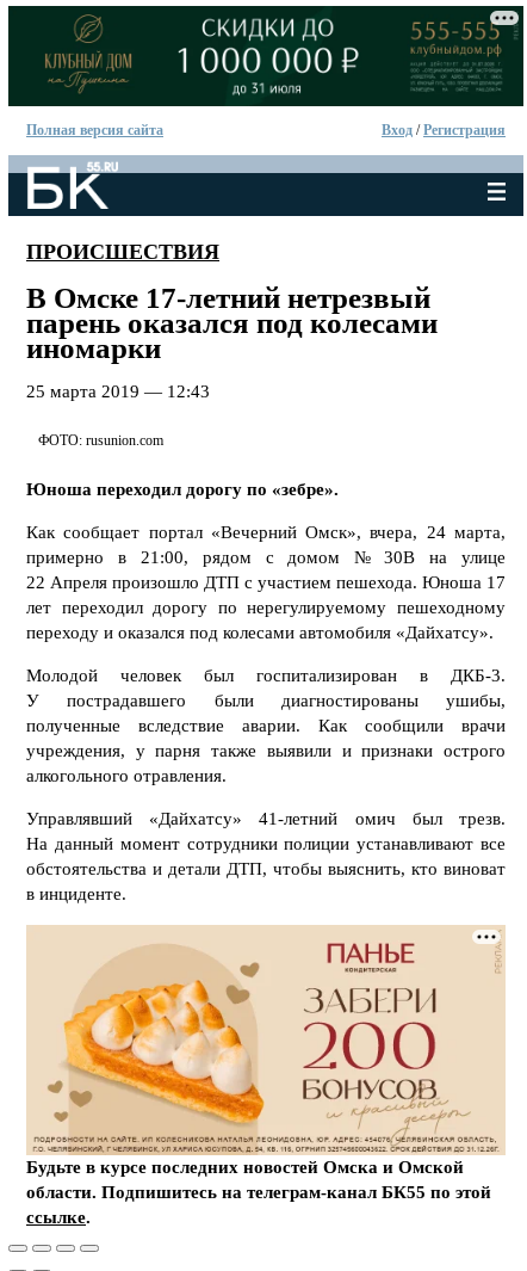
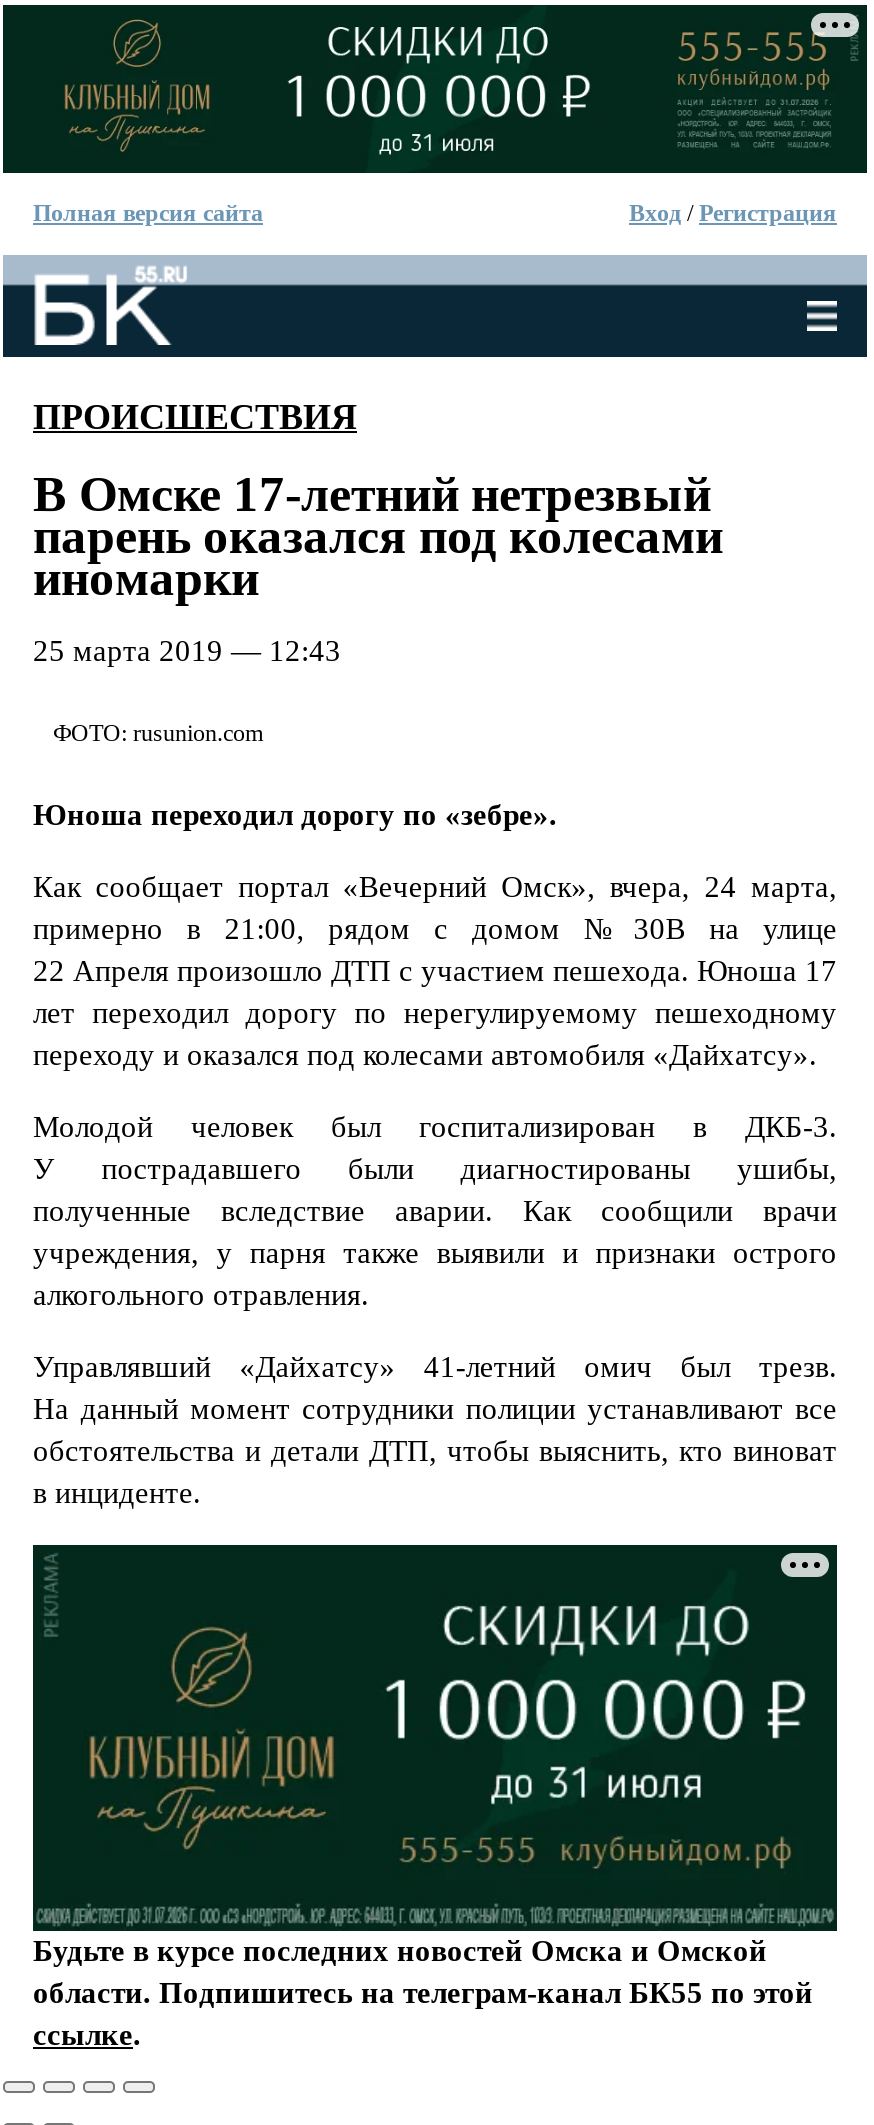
- [image]
+ [image]
